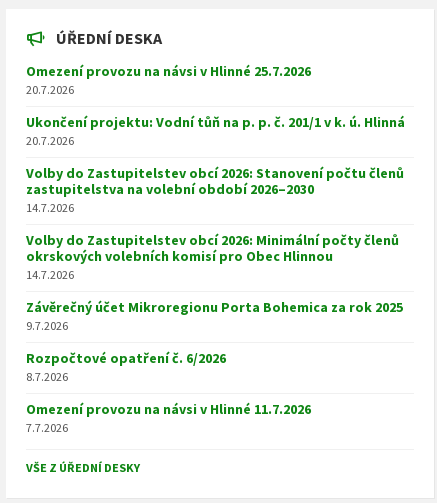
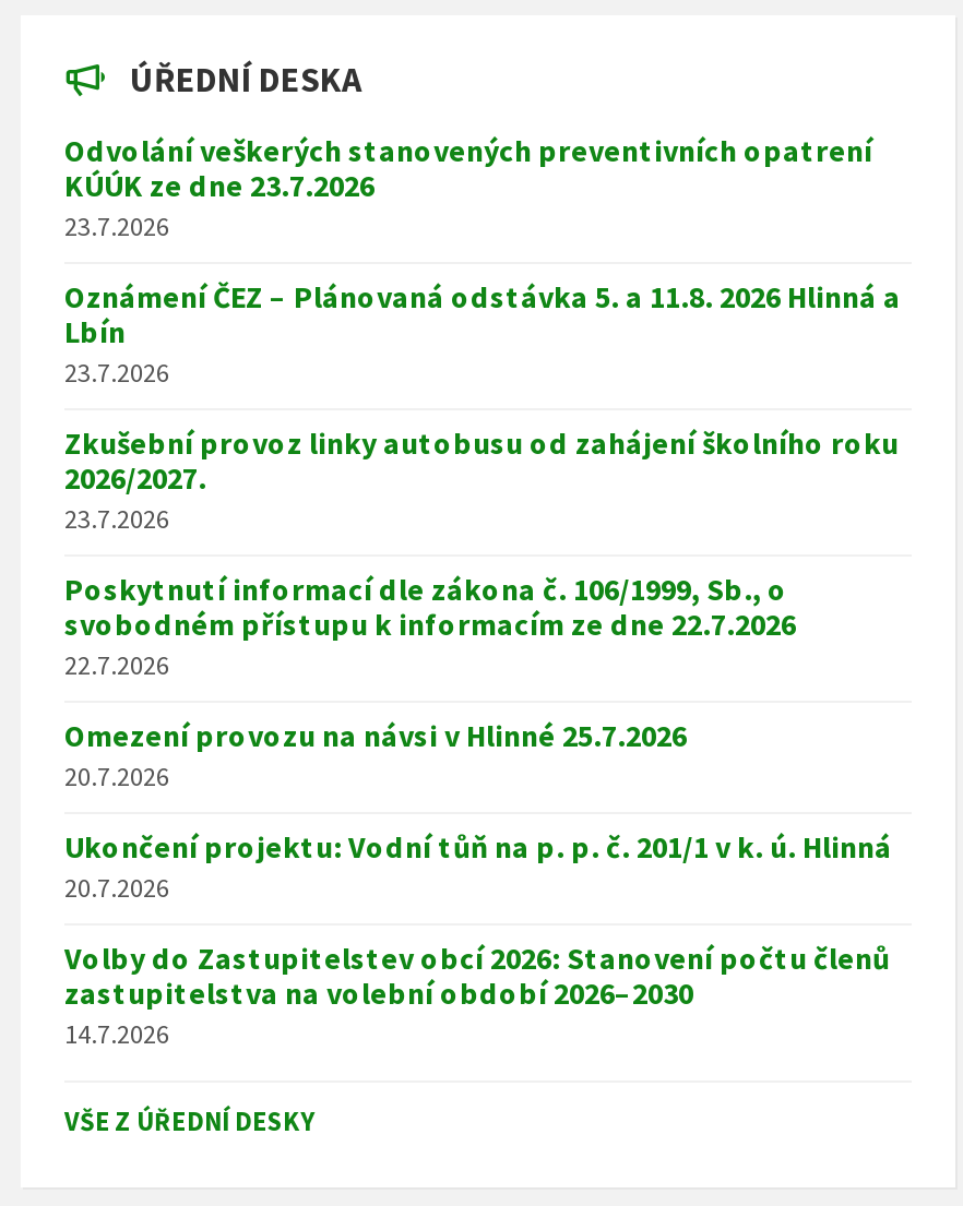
+ Odvolání veškerých stanovených preventivních opatrení
+ KÚÚK ze dne 23.7.2026
+ 23.7.2026
+ Oznámení ČEZ – Plánovaná odstávka 5. a 11.8. 2026 Hlinná a
+ Lbín
+ 23.7.2026
+ Zkušební provoz linky autobusu od zahájení školního roku
+ 2026/2027.
+ 23.7.2026
+ Poskytnutí informací dle zákona č. 106/1999, Sb., o
+ svobodném přístupu k informacím ze dne 22.7.2026
+ 22.7.2026

moved down: Omezení provozu na návsi v Hlinné 25.7.2026 | 20.7.2026 | Ukončení projektu: Vodní tůň na p. p. č. 201/1 v k. ú. Hlinná | 20.7.2026 | Volby do Zastupitelstev obcí 2026: Stanovení počtu členů | zastupitelstva na volební období 2026–2030 | 14.7.2026

- Volby do Zastupitelstev obcí 2026: Minimální počty členů
- okrskových volebních komisí pro Obec Hlinnou
- 14.7.2026
- Závěrečný účet Mikroregionu Porta Bohemica za rok 2025
- 9.7.2026
- Rozpočtové opatření č. 6/2026
- 8.7.2026
- Omezení provozu na návsi v Hlinné 11.7.2026
- 7.7.2026
